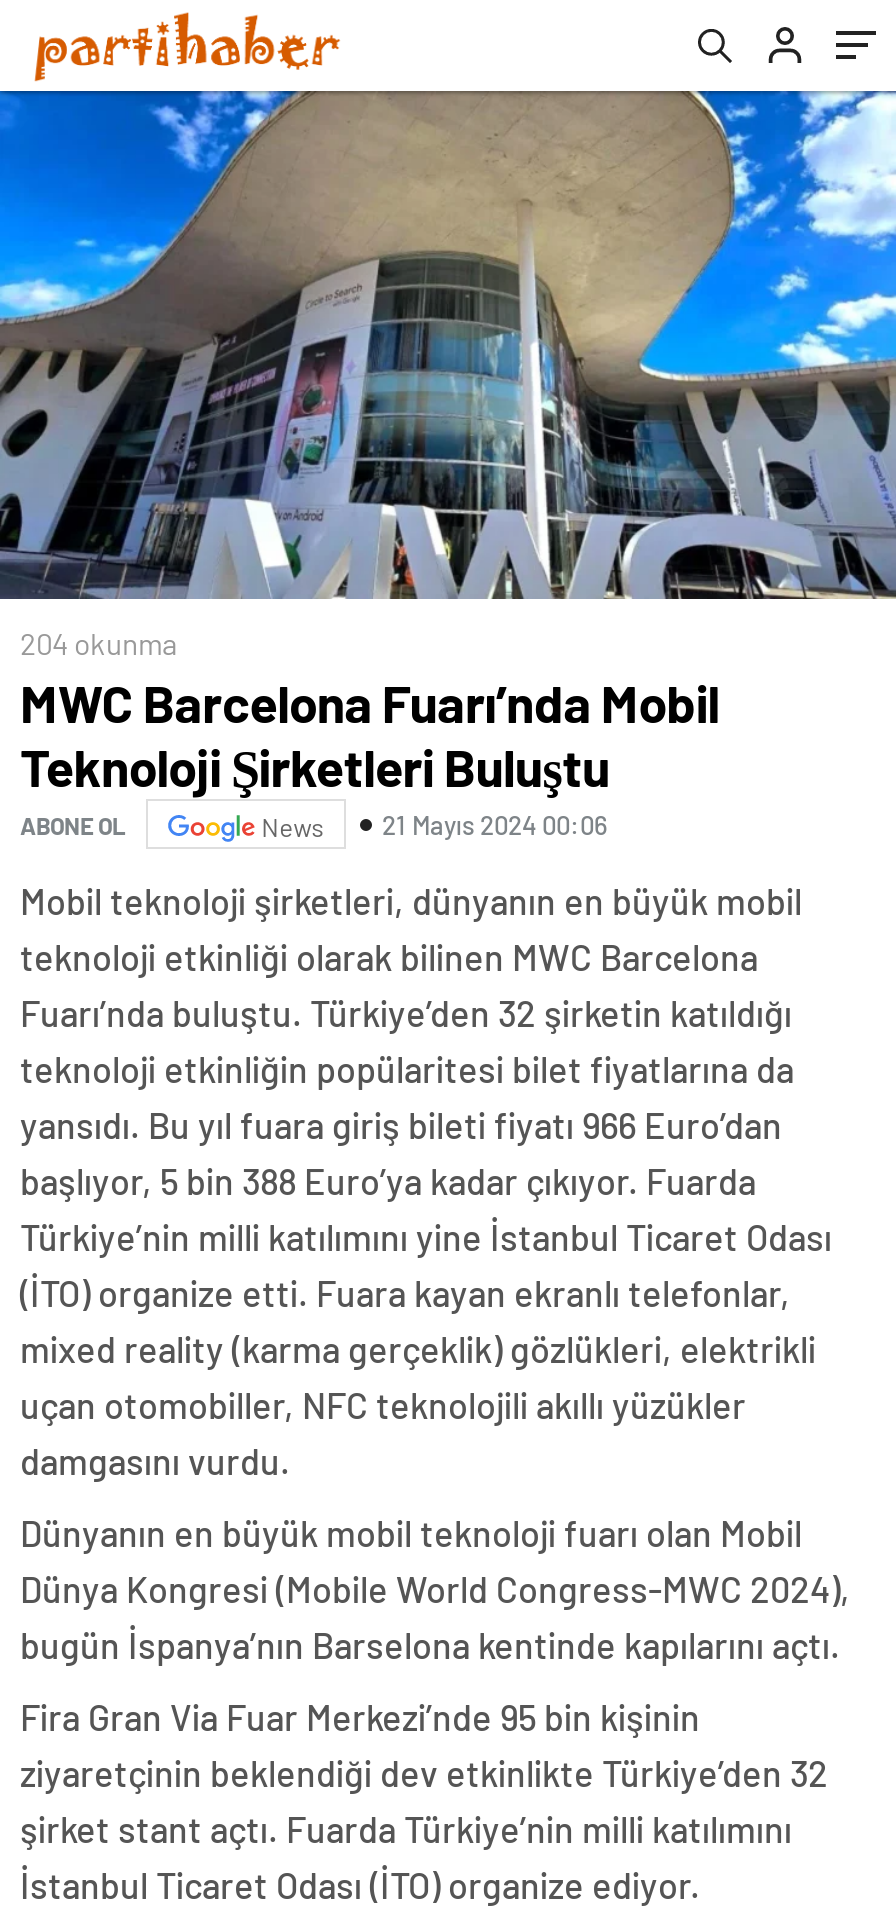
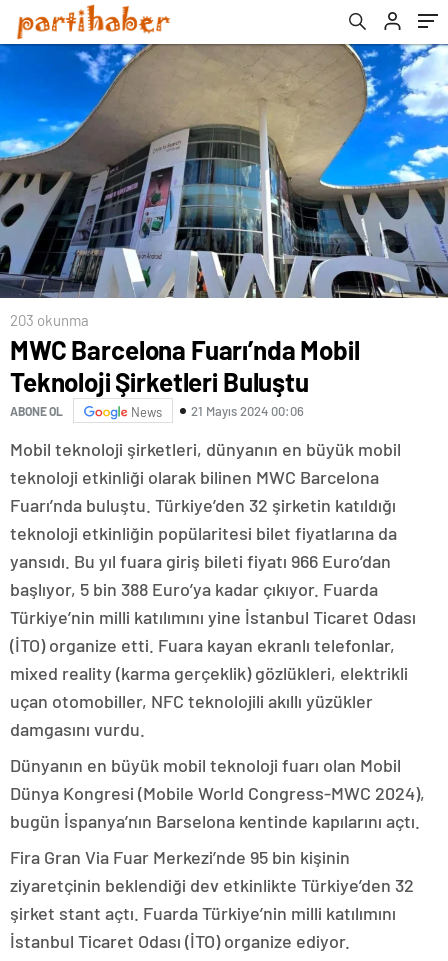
- 204 okunma
+ 203 okunma
